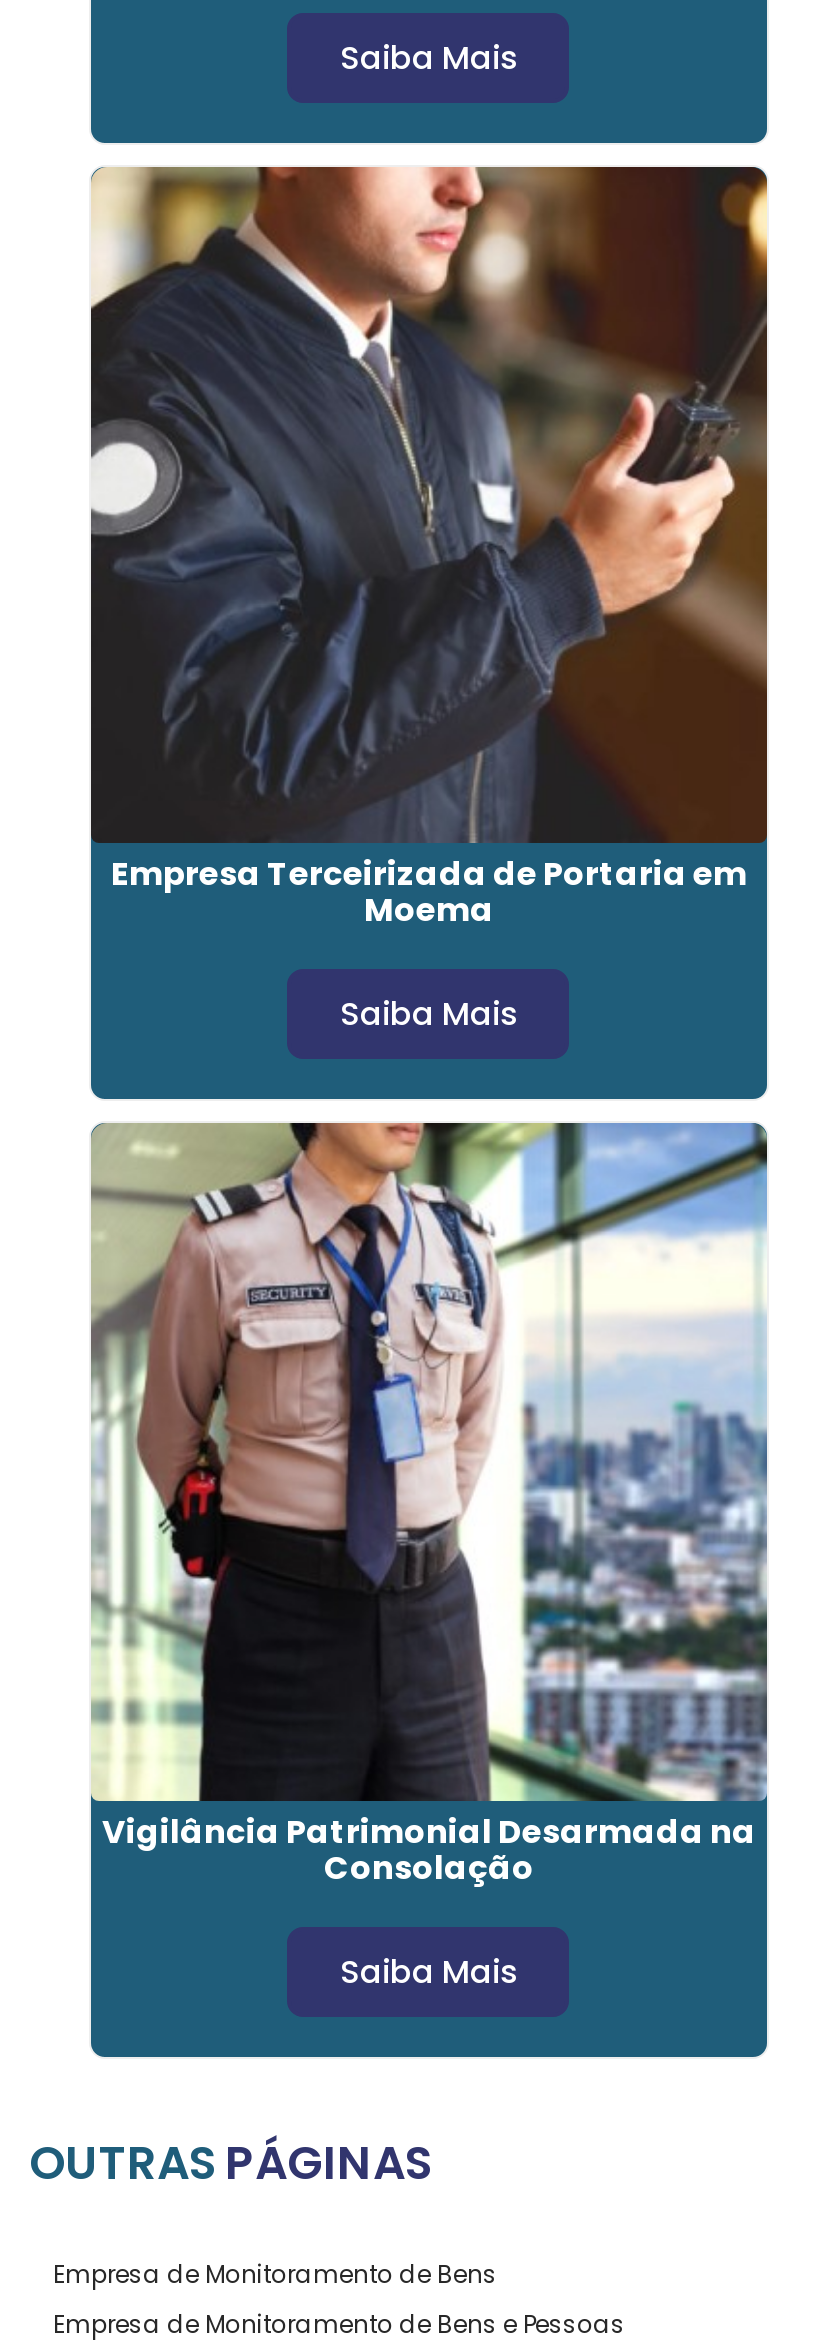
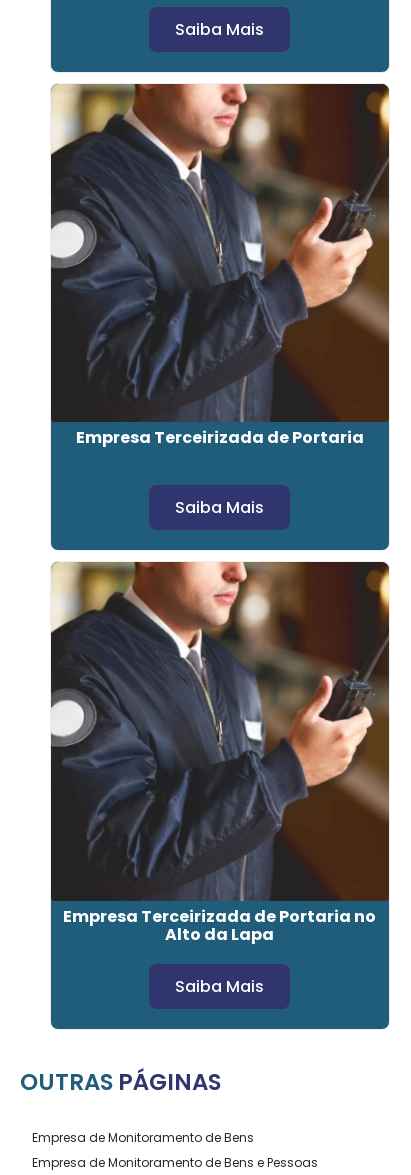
- Empresa Terceirizada de Portaria em
- Moema
+ Empresa Terceirizada de Portaria

- [image]
- Vigilância Patrimonial Desarmada na
- Consolação
+ [image]
+ Empresa Terceirizada de Portaria no
+ Alto da Lapa
